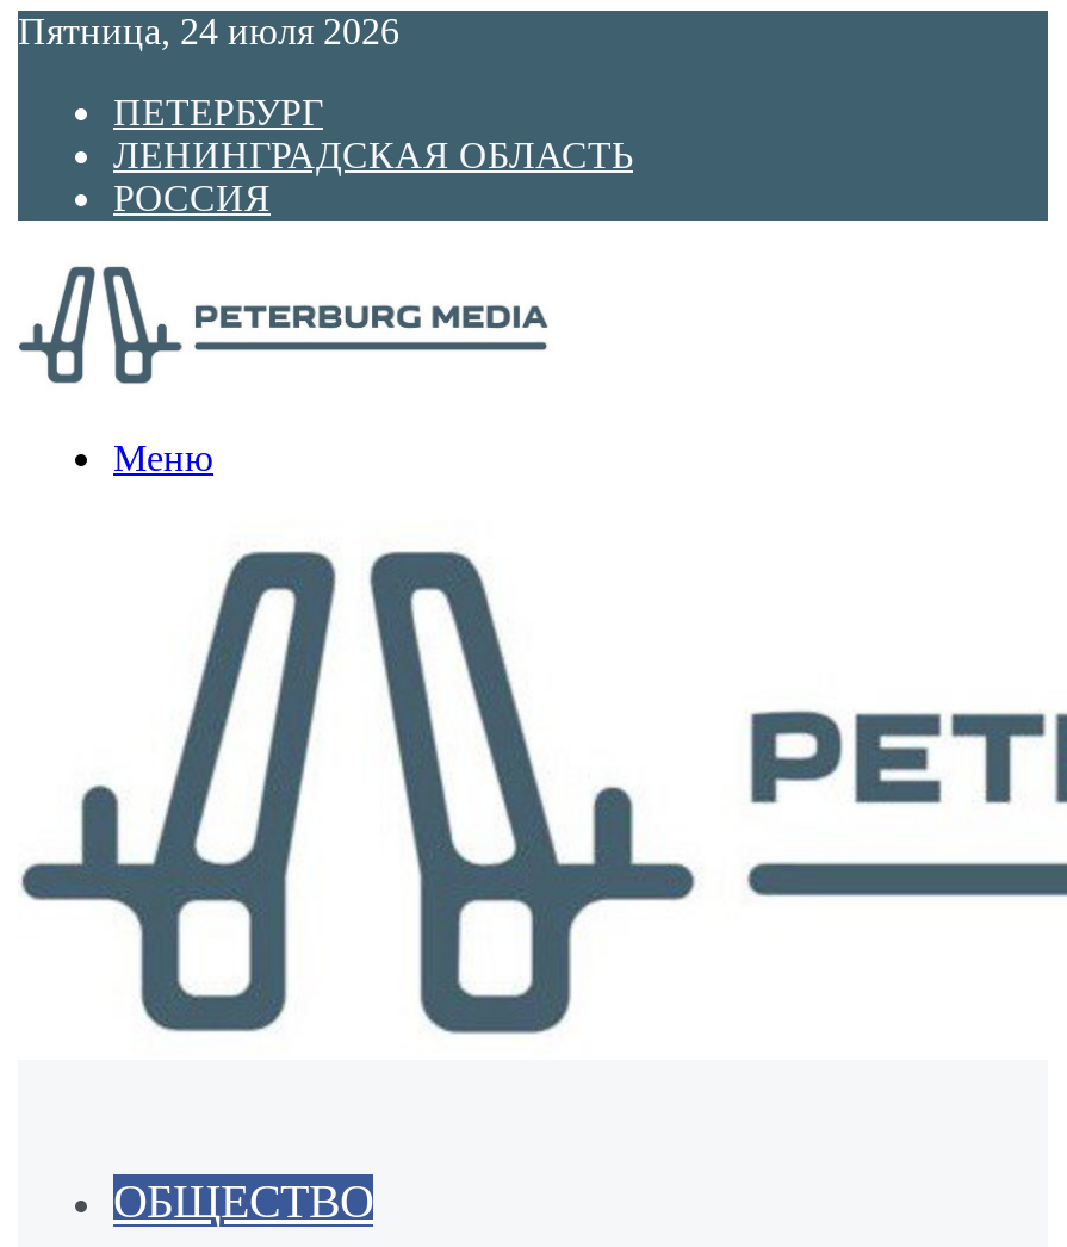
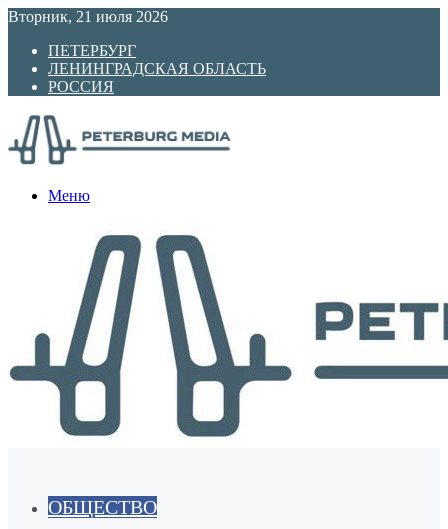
- Пятница, 24 июля 2026
+ Вторник, 21 июля 2026
